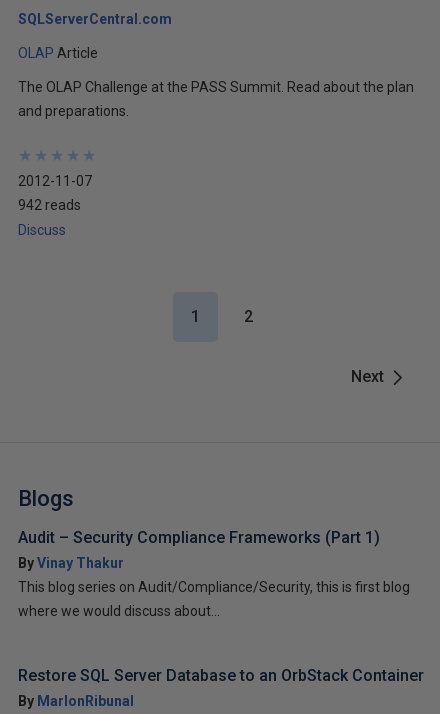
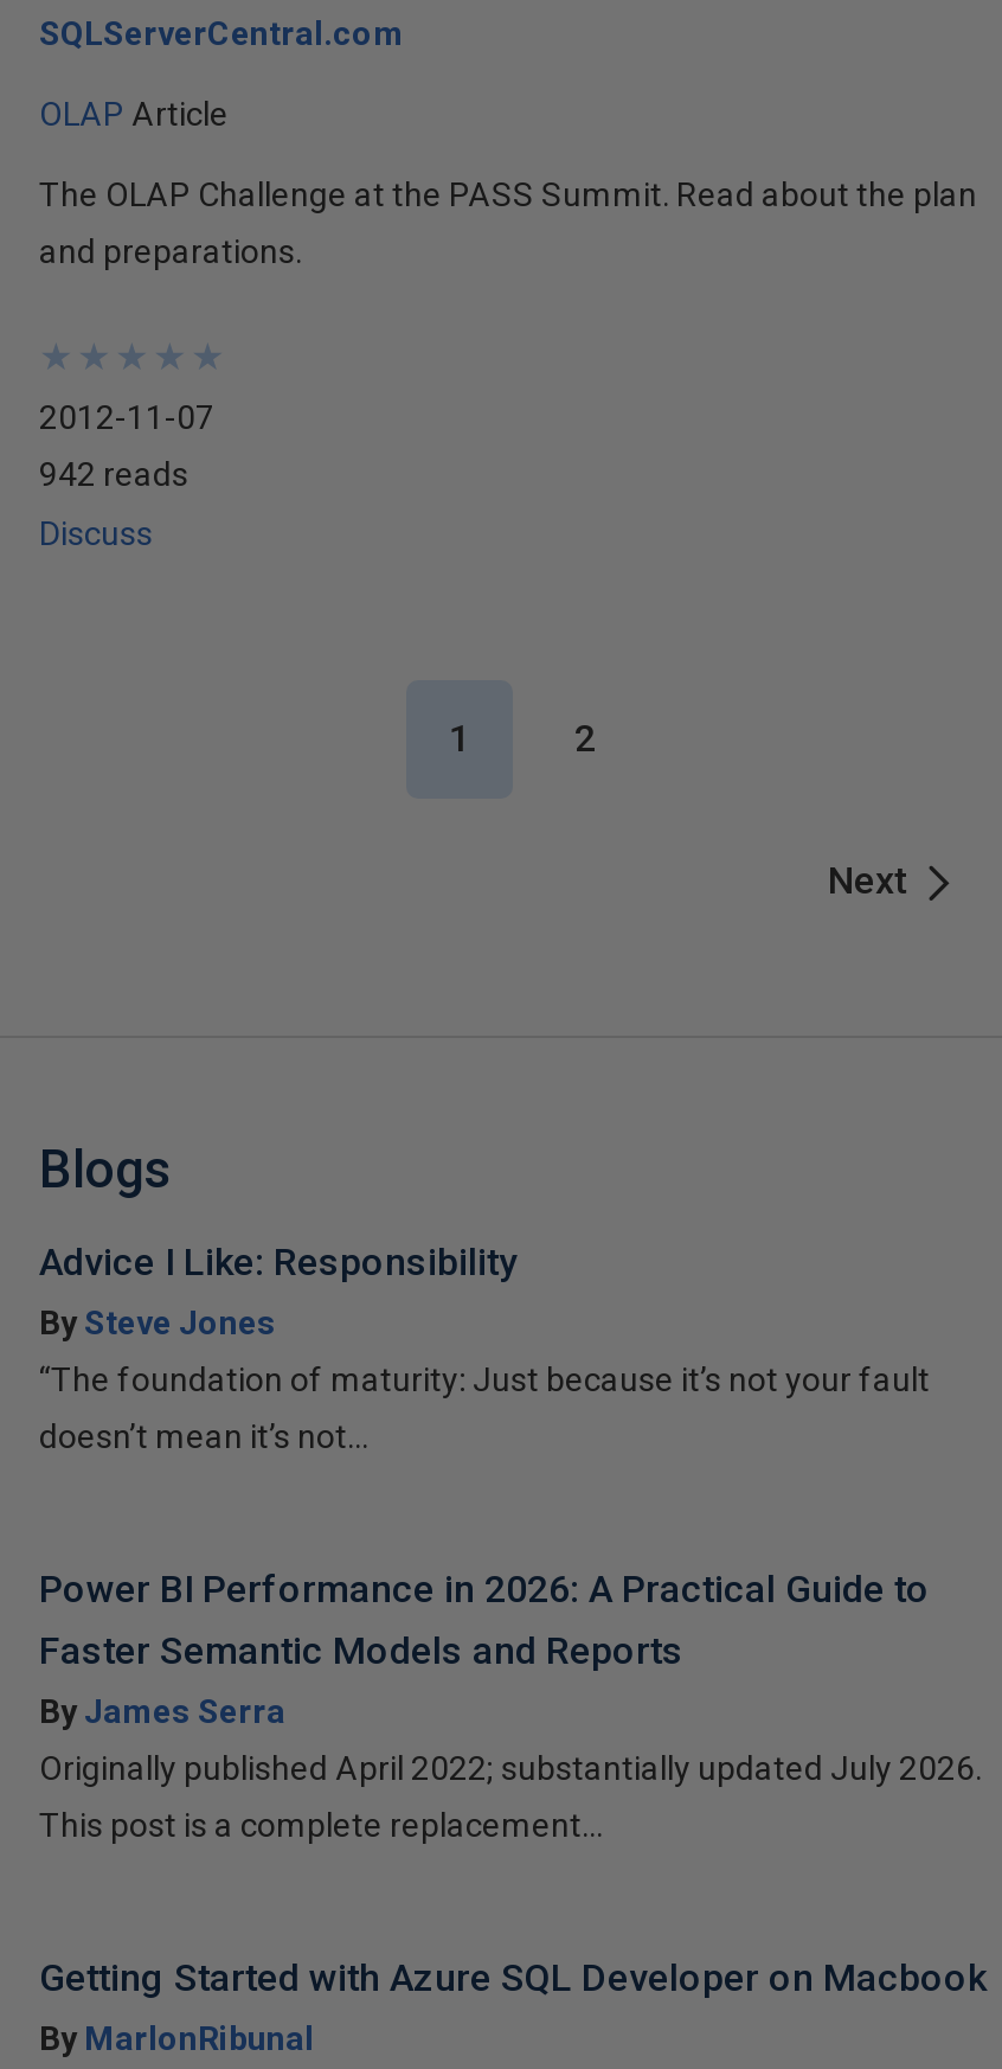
- Audit – Security Compliance Frameworks (Part 1)
- By Vinay Thakur
- This blog series on Audit/Compliance/Security, this is first blog
- where we would discuss about...
- Restore SQL Server Database to an OrbStack Container
+ Advice I Like: Responsibility
+ By Steve Jones
+ “The foundation of maturity: Just because it’s not your fault
+ doesn’t mean it’s not...
+ Power BI Performance in 2026: A Practical Guide to
+ Faster Semantic Models and Reports
+ By James Serra
+ Originally published April 2022; substantially updated July 2026.
+ This post is a complete replacement...
+ Getting Started with Azure SQL Developer on Macbook
